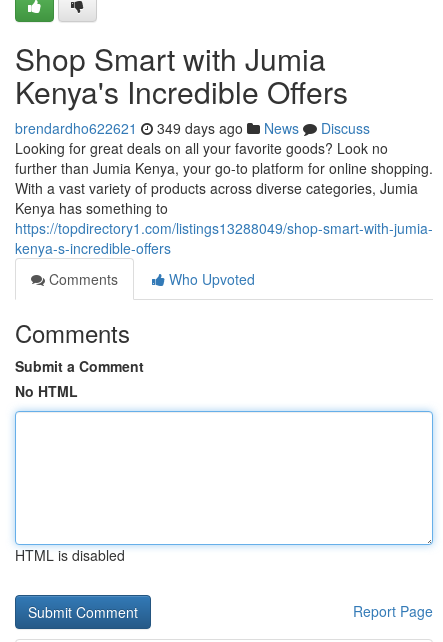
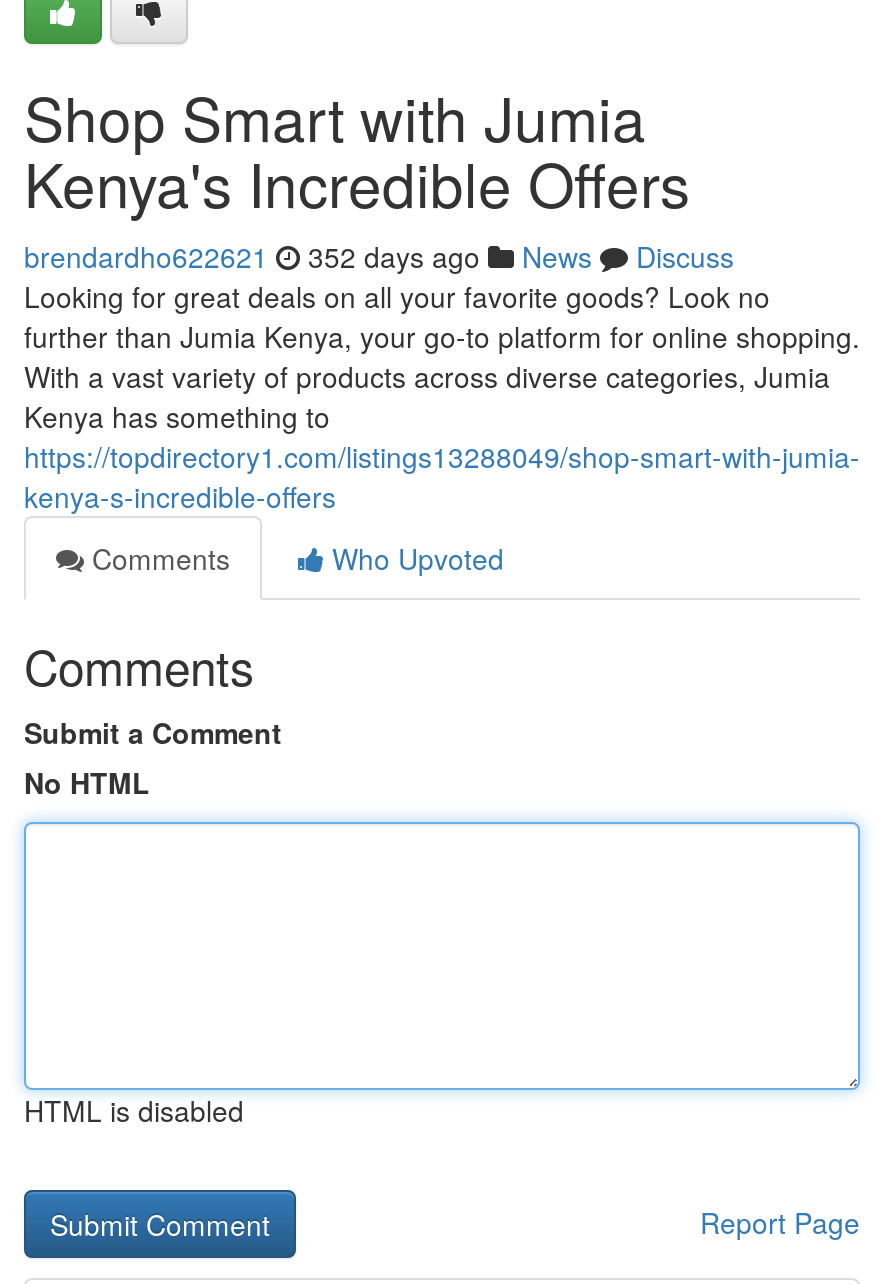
- brendardho622621 349 days ago News Discuss
+ brendardho622621 352 days ago News Discuss
